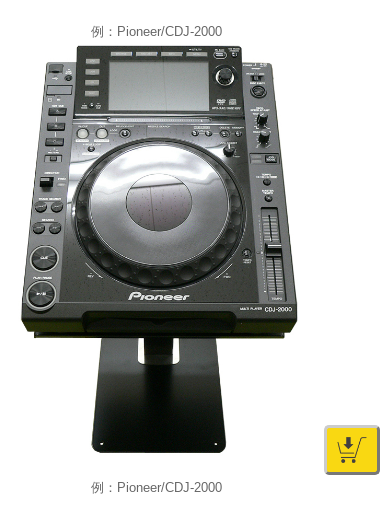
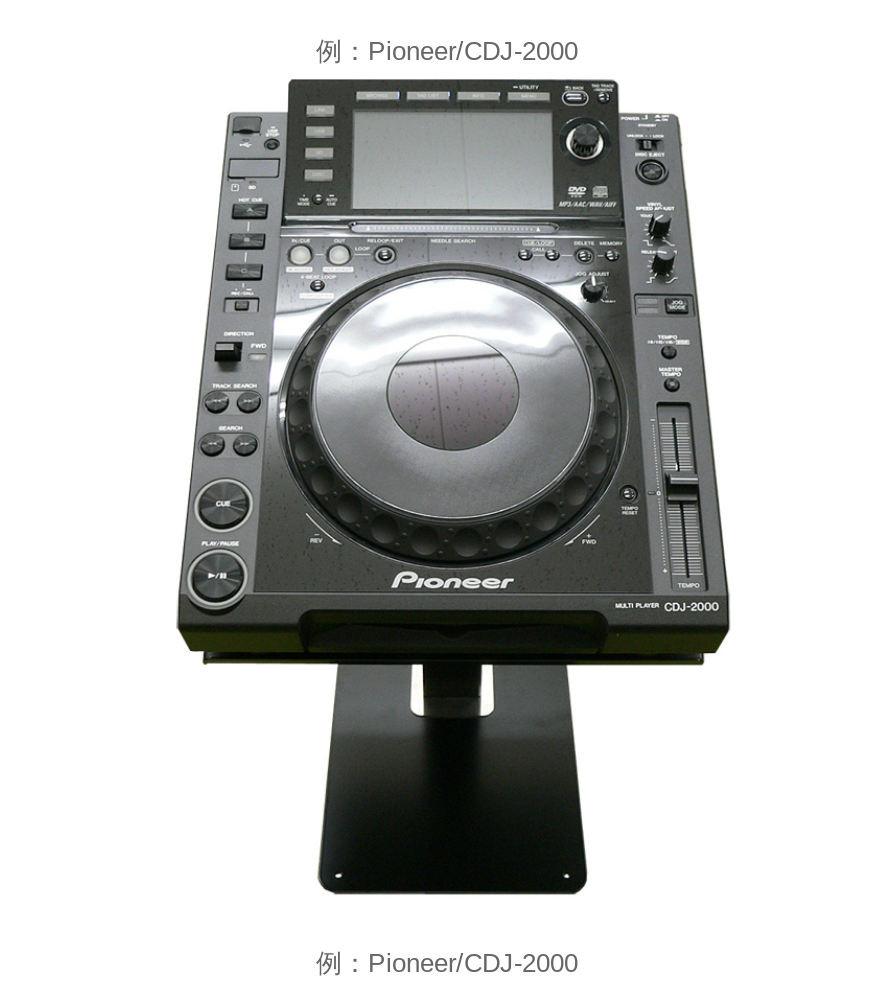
- [image]
